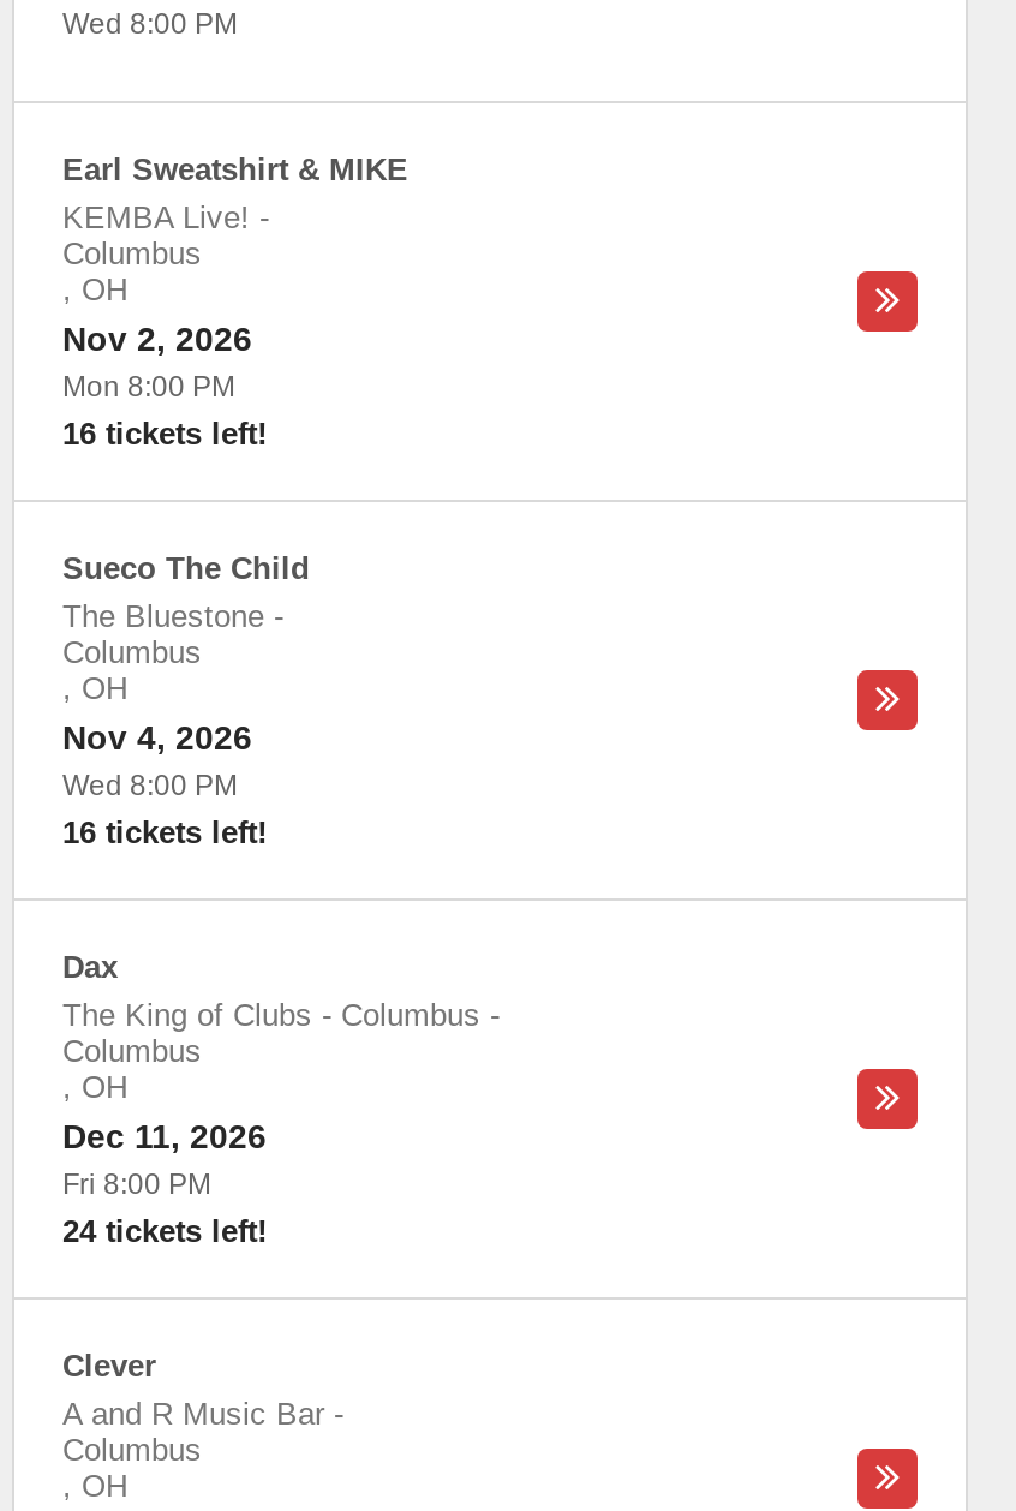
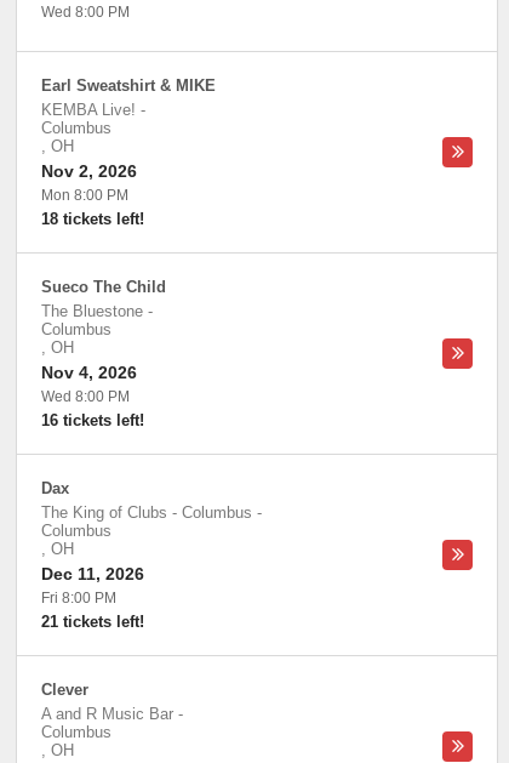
- 16 tickets left!
+ 18 tickets left!

- 24 tickets left!
+ 21 tickets left!
